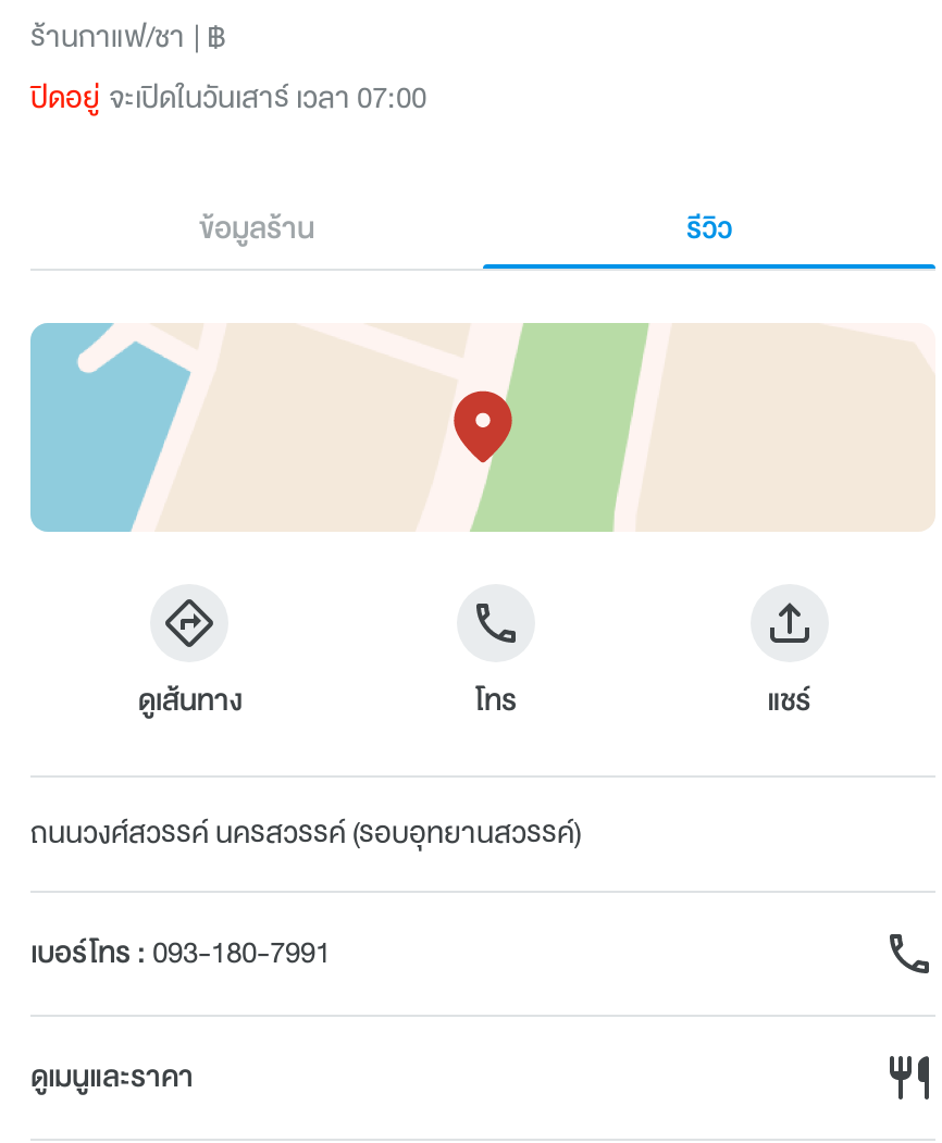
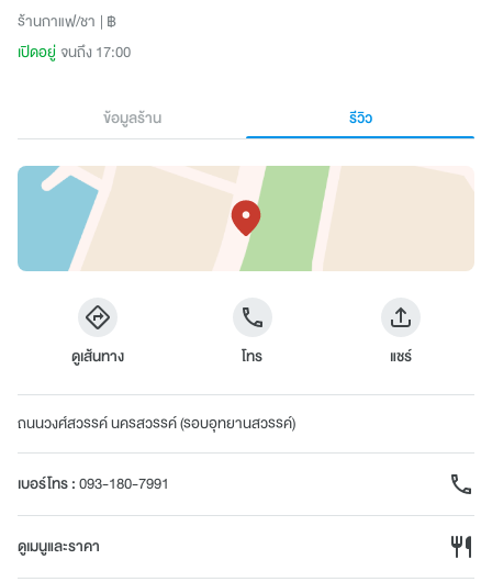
- ปิดอยู่ จะเปิดในวันเสาร์ เวลา 07:00
+ เปิดอยู่ จนถึง 17:00
